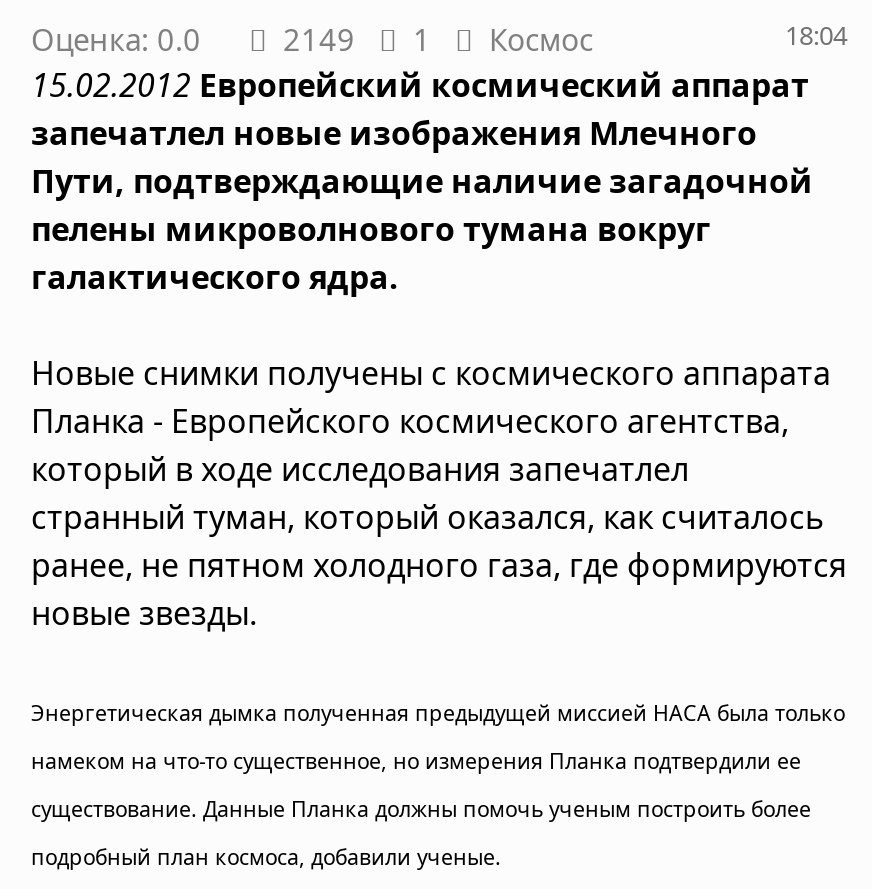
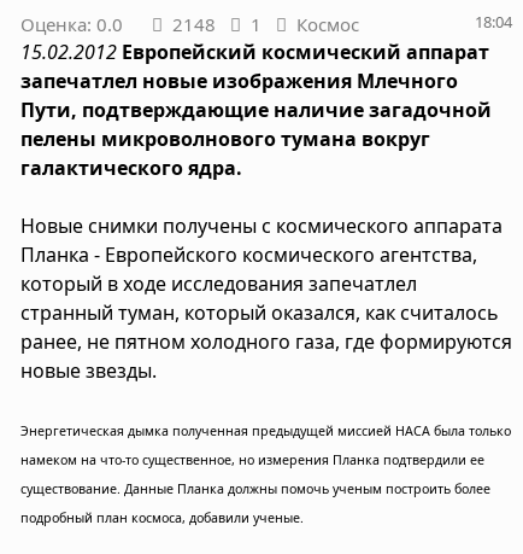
- Оценка: 0.0 2149 1 Космос
+ Оценка: 0.0 2148 1 Космос
